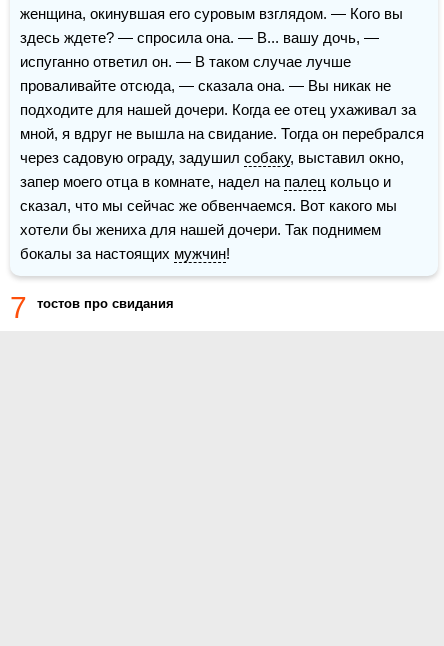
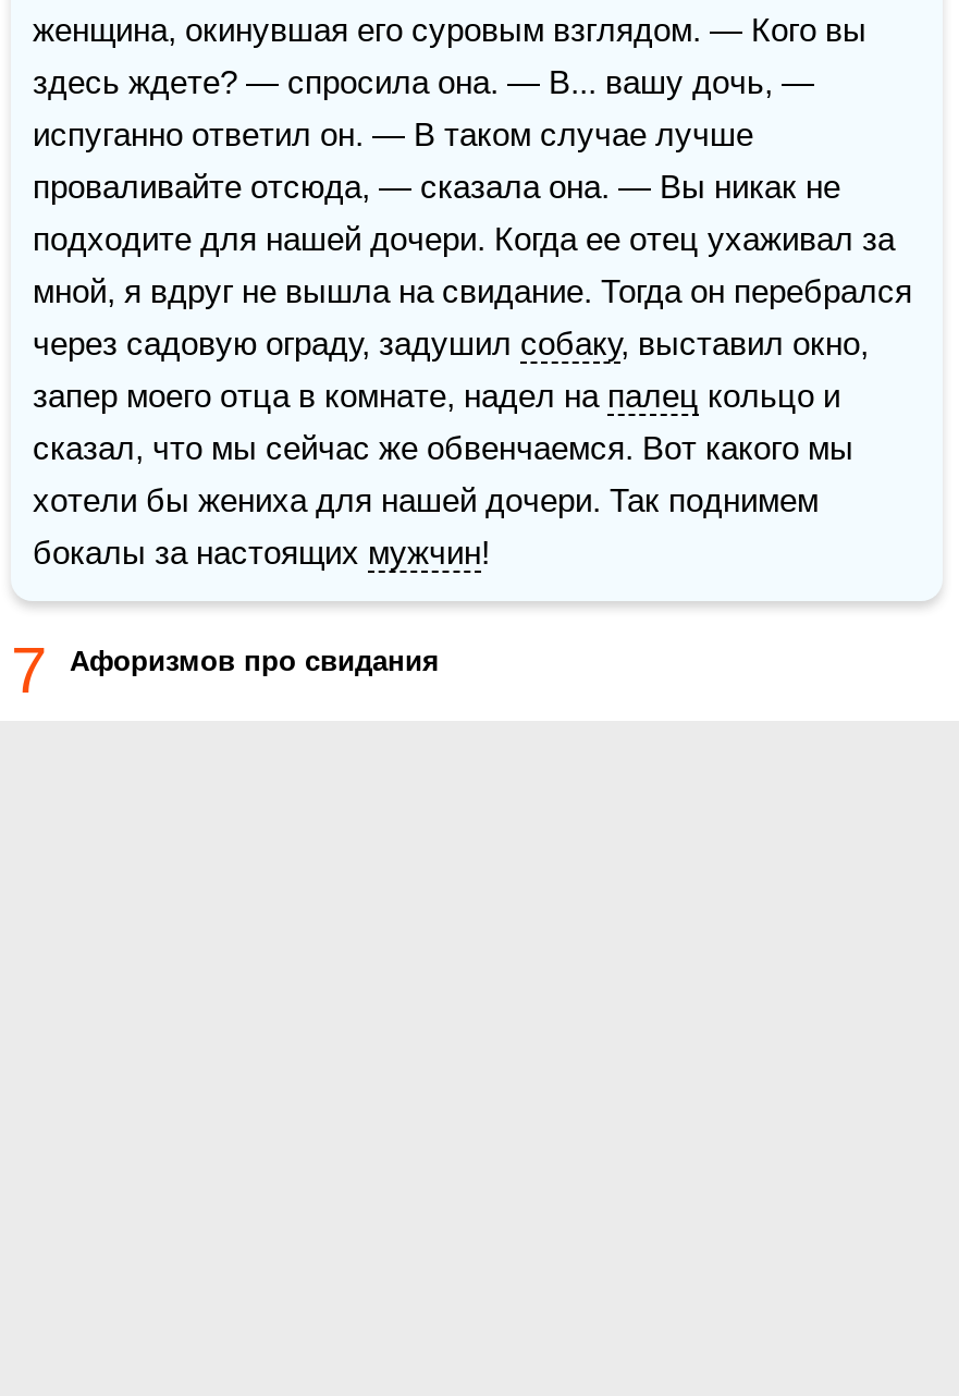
- тостов про свидания
+ Афоризмов про свидания
